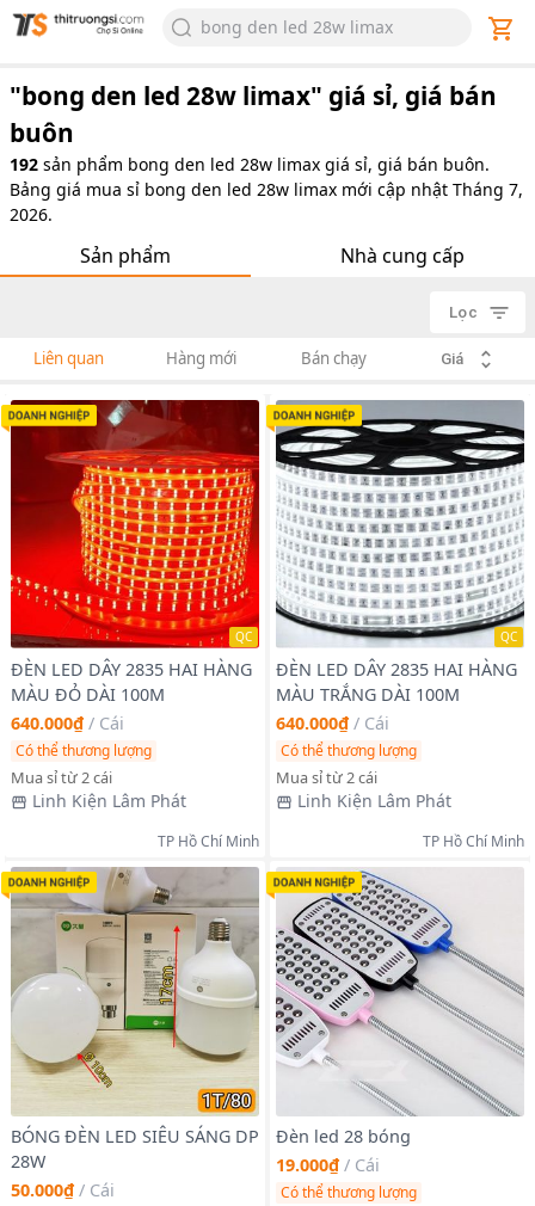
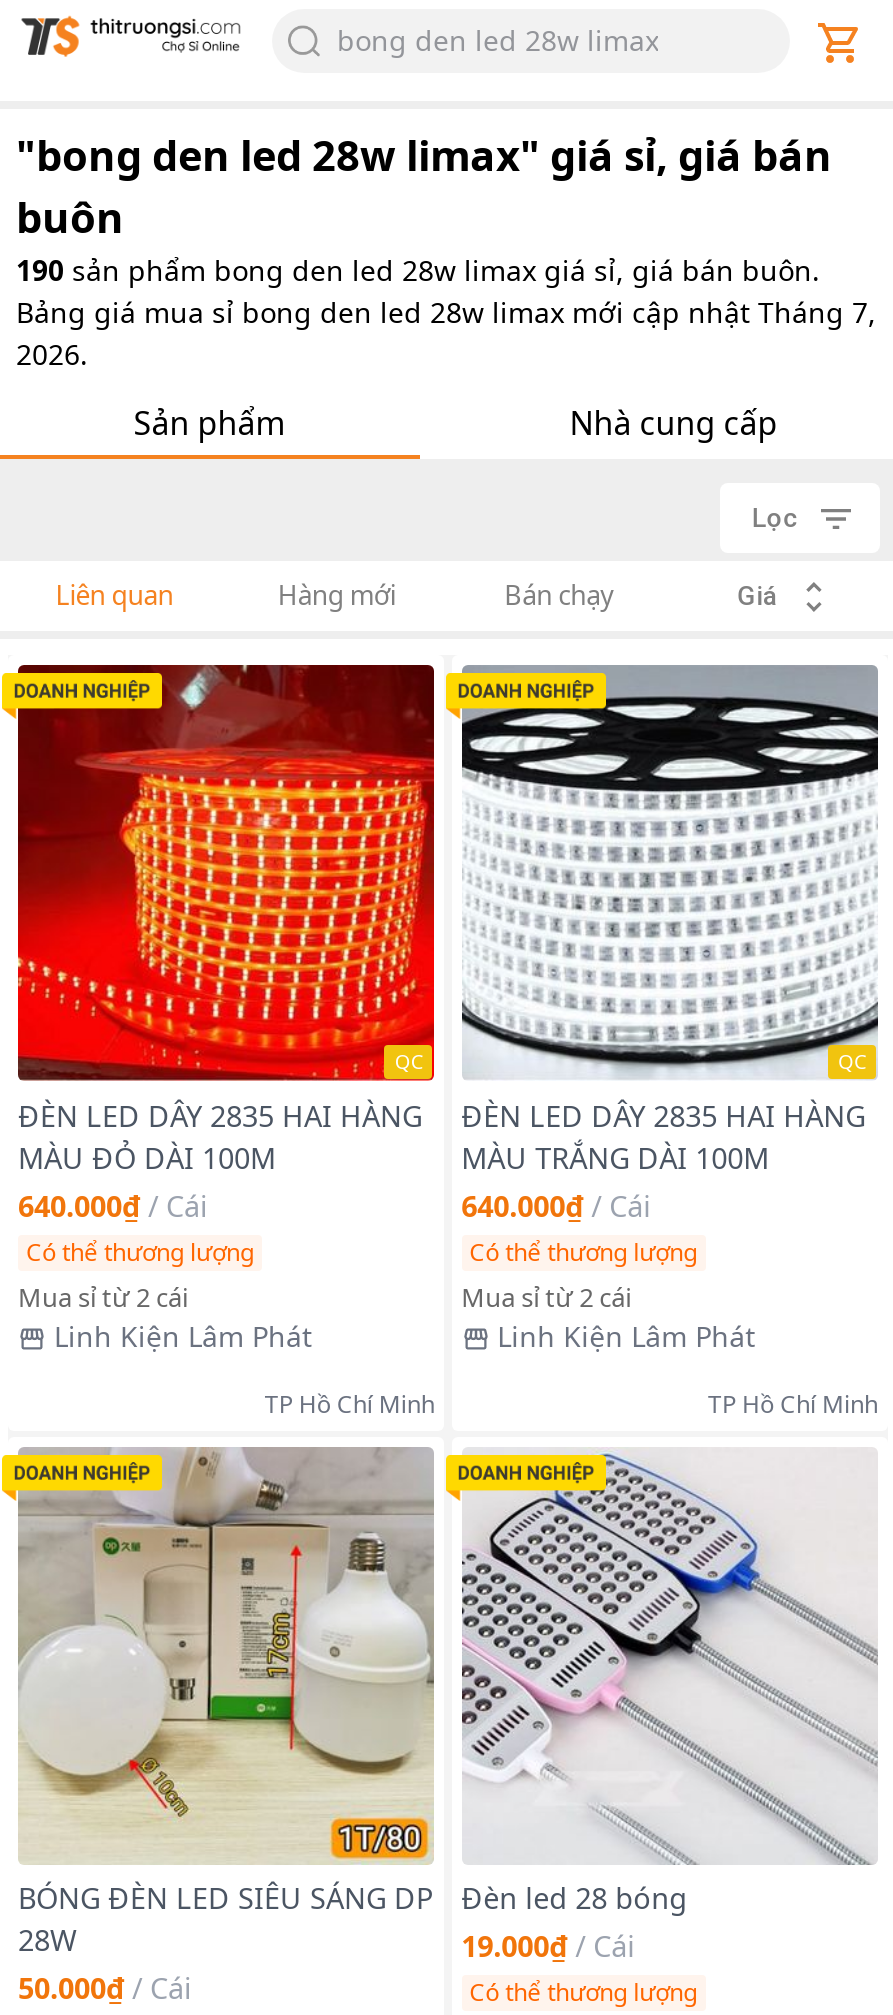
- 192 sản phẩm bong den led 28w limax giá sỉ, giá bán buôn.
+ 190 sản phẩm bong den led 28w limax giá sỉ, giá bán buôn.
